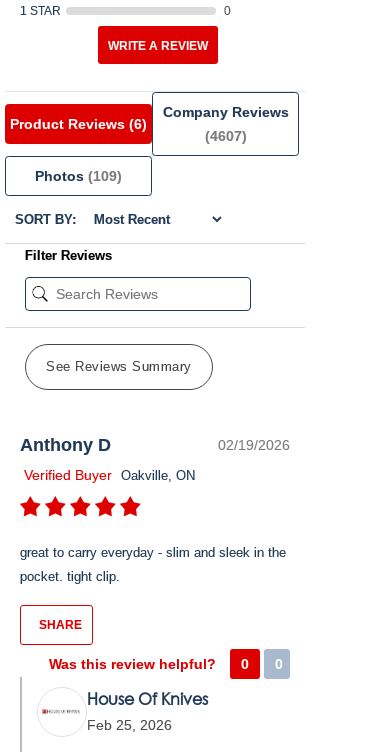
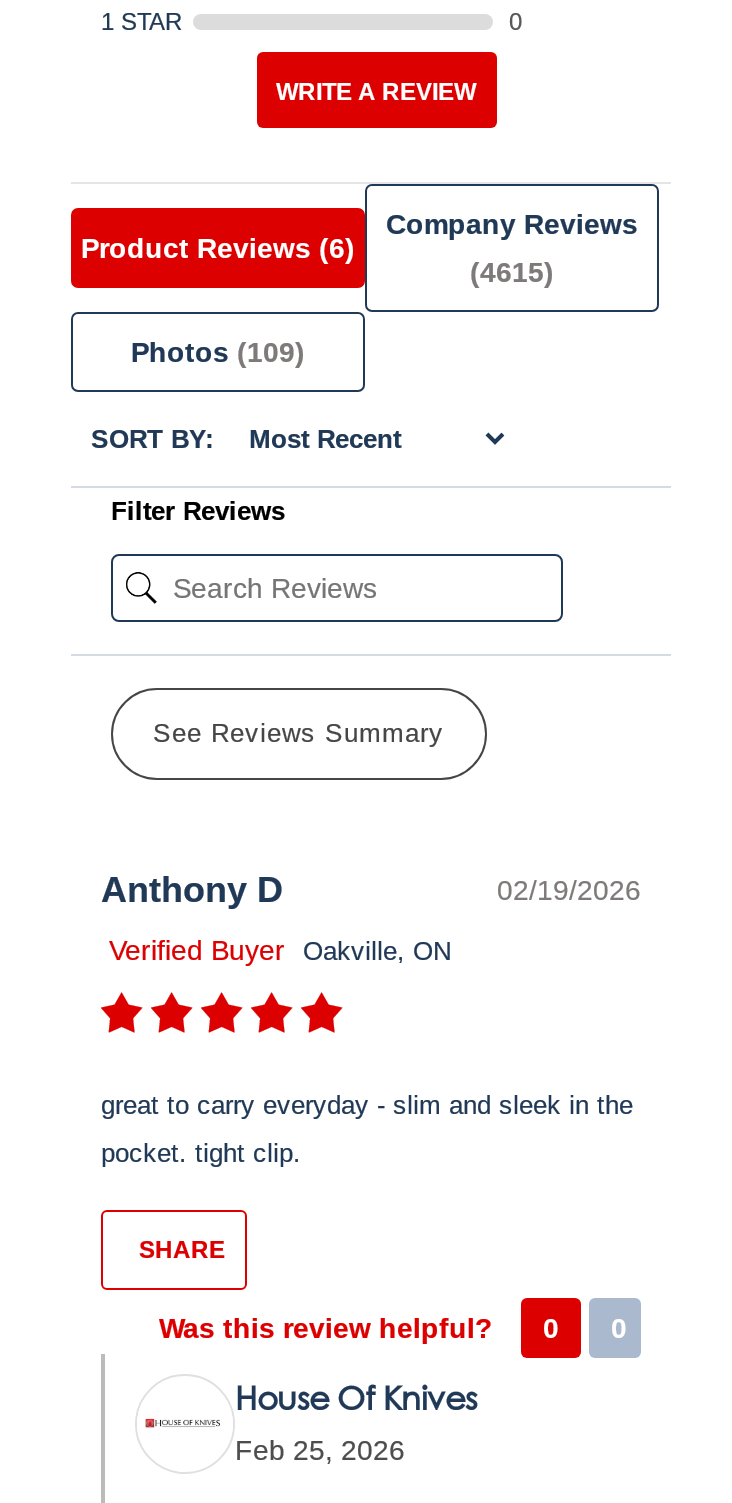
- (4607)
+ (4615)
